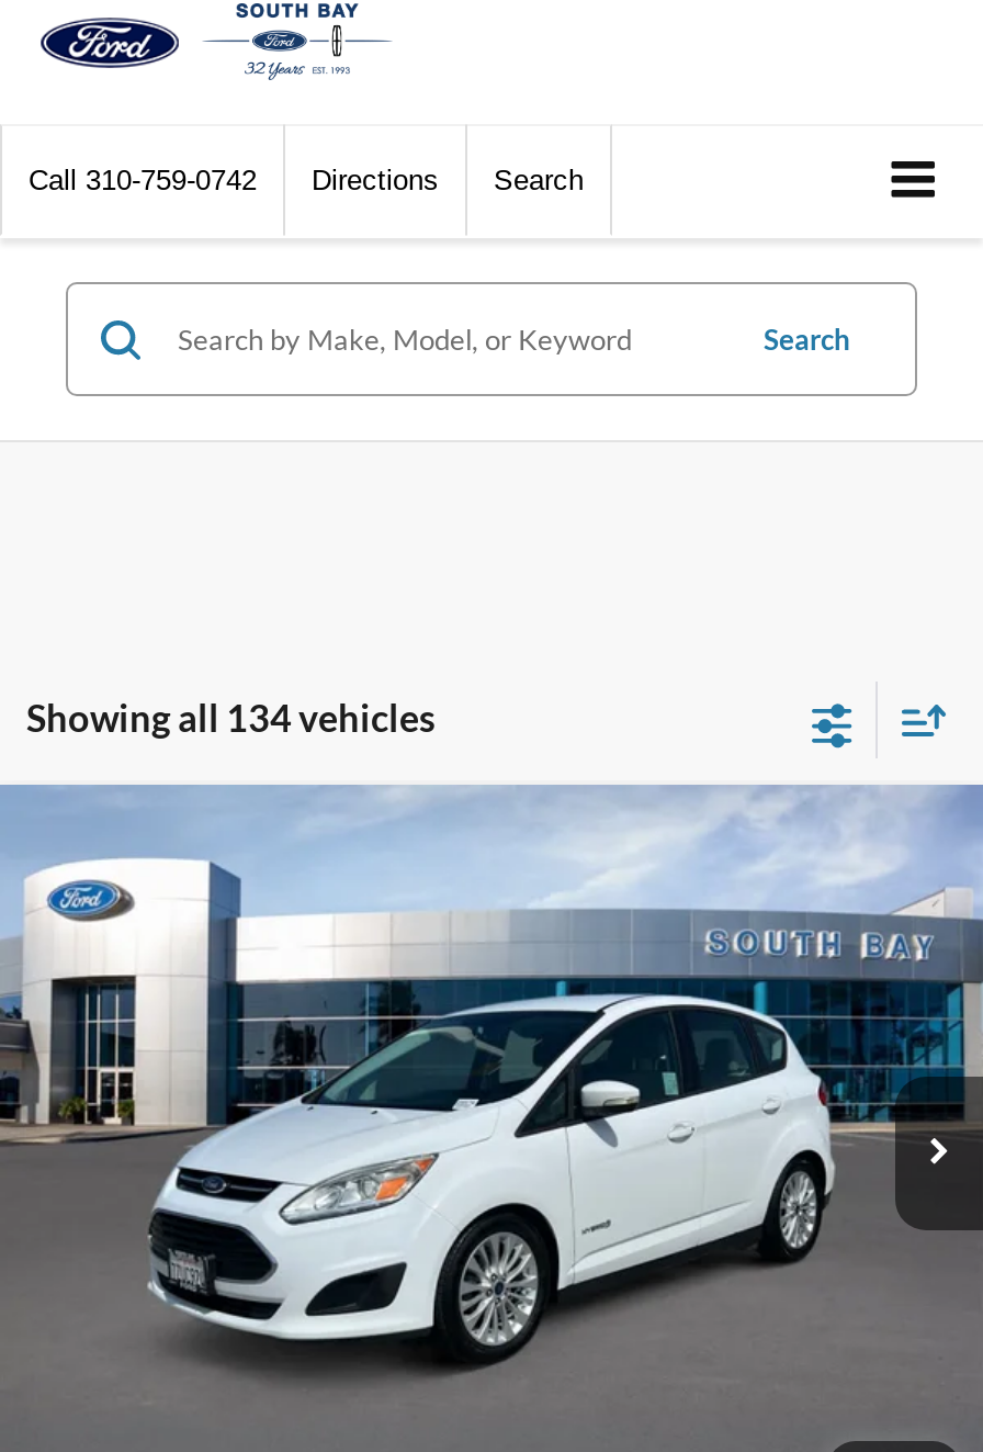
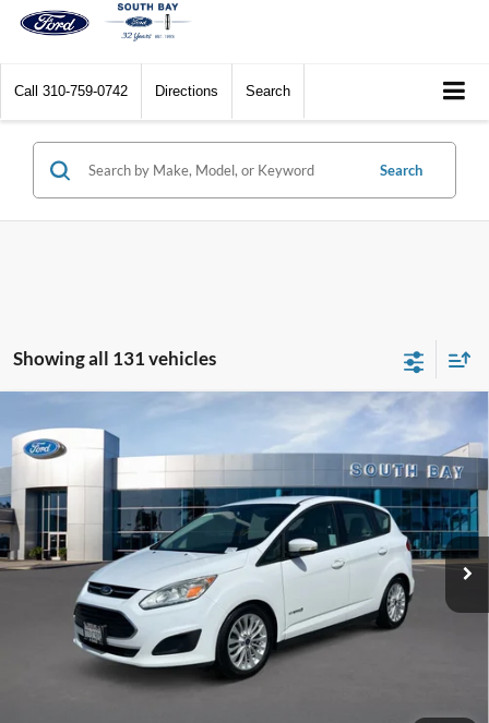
- Showing all 134 vehicles
+ Showing all 131 vehicles
